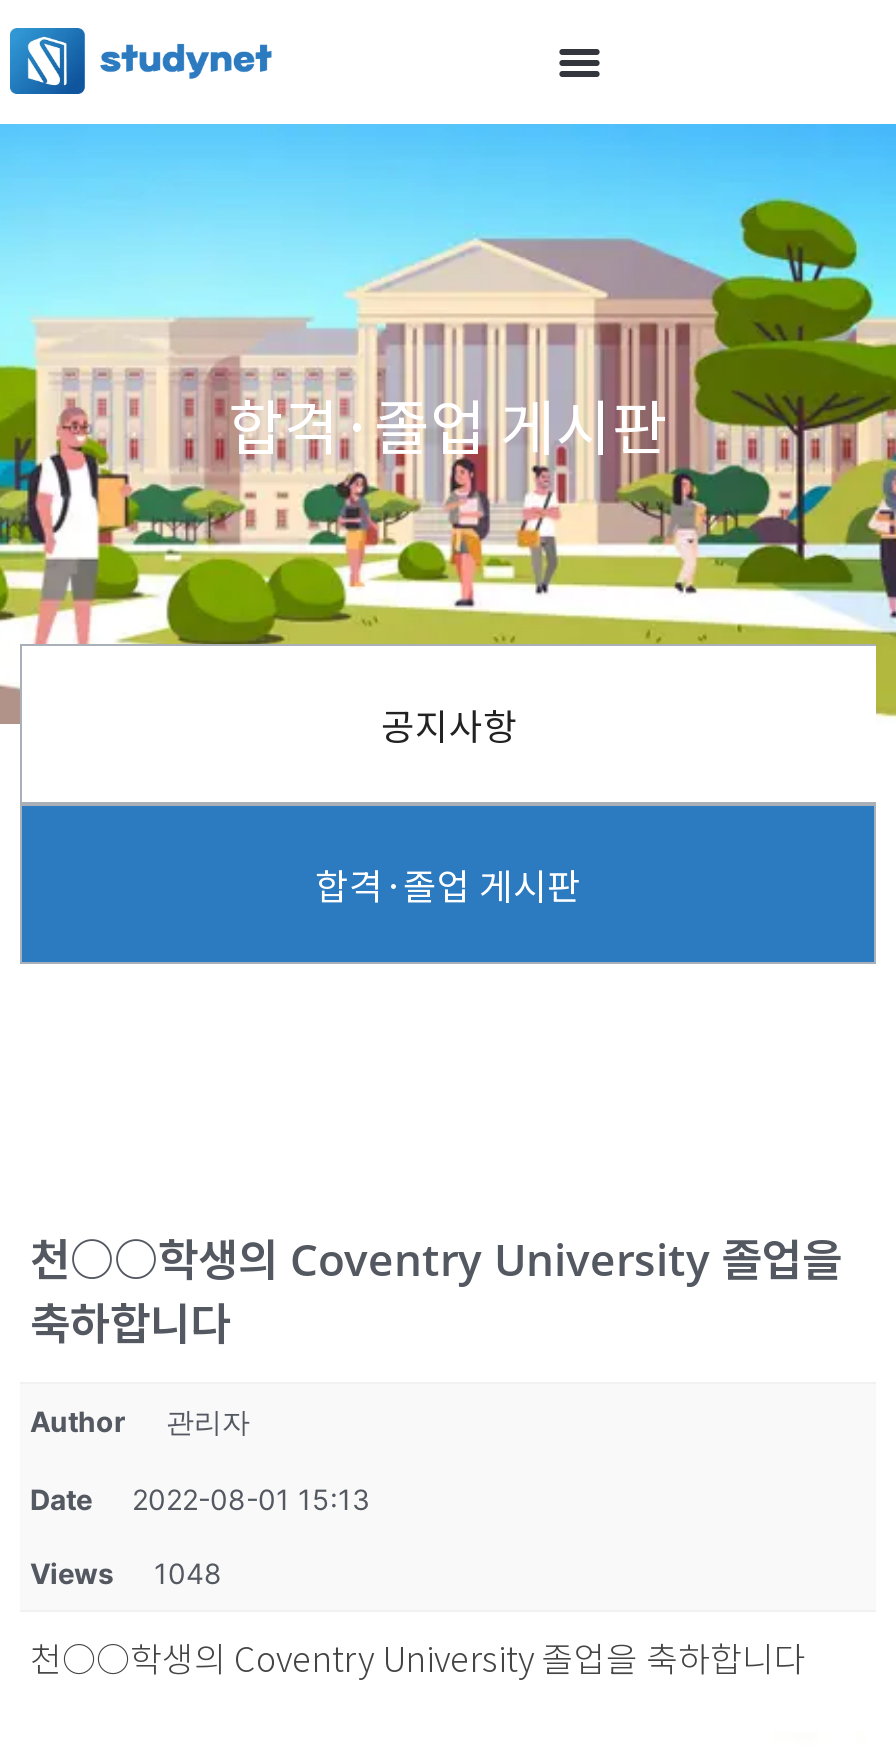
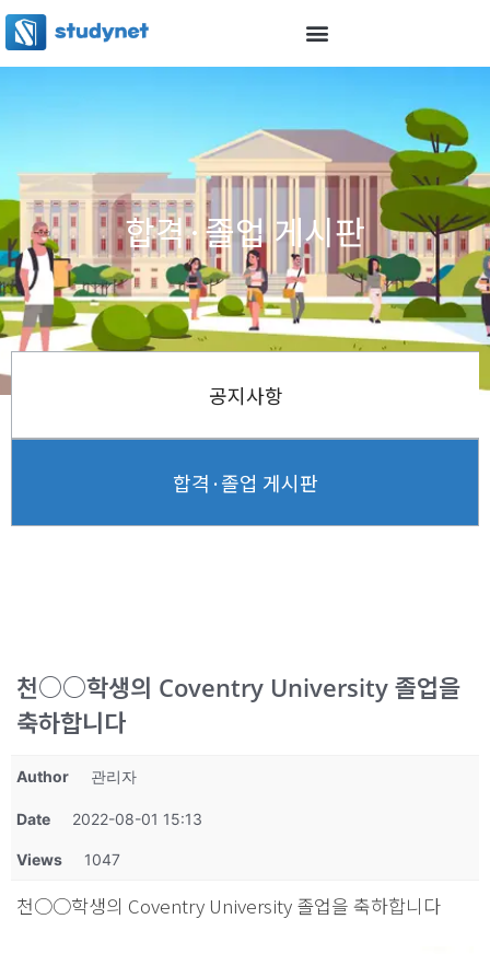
- Views 1048
+ Views 1047
